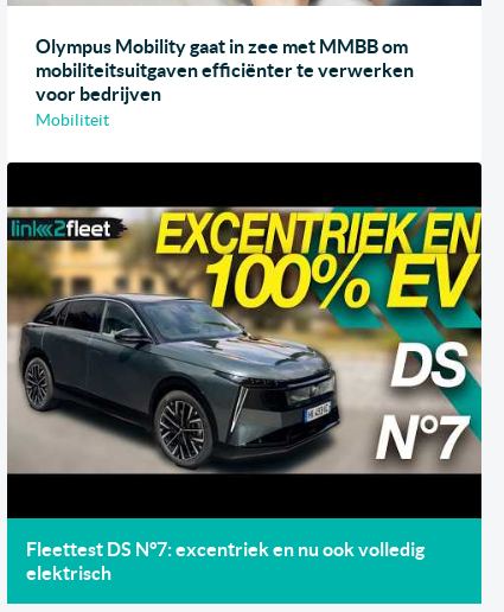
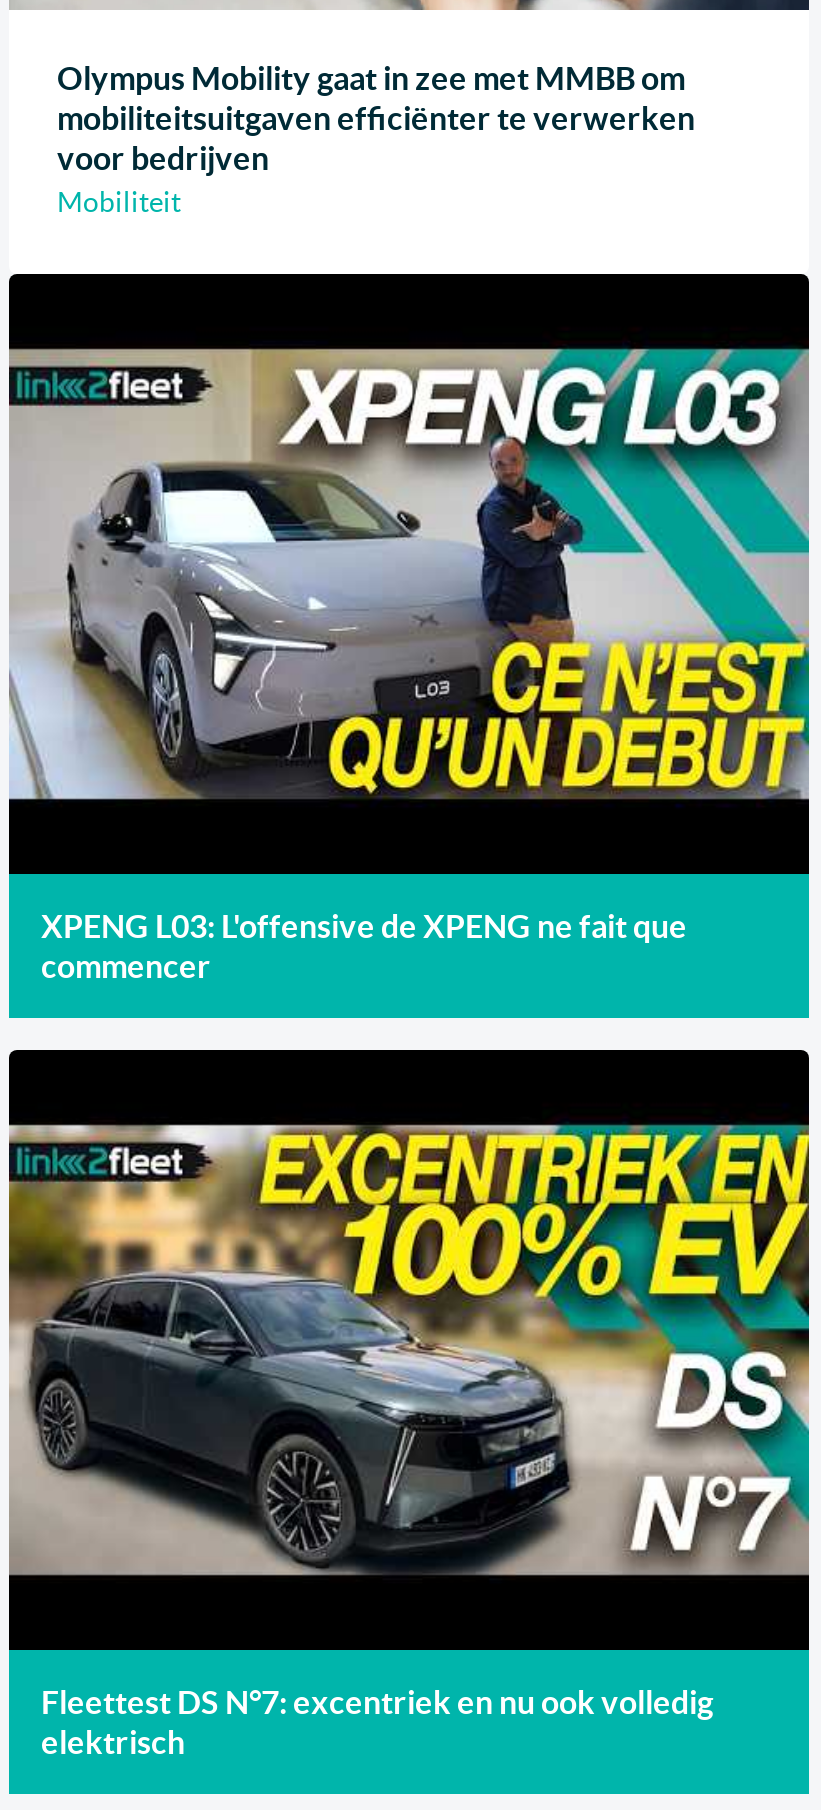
+ [image]

+ XPENG L03: L'offensive de XPENG ne fait que
+ commencer
